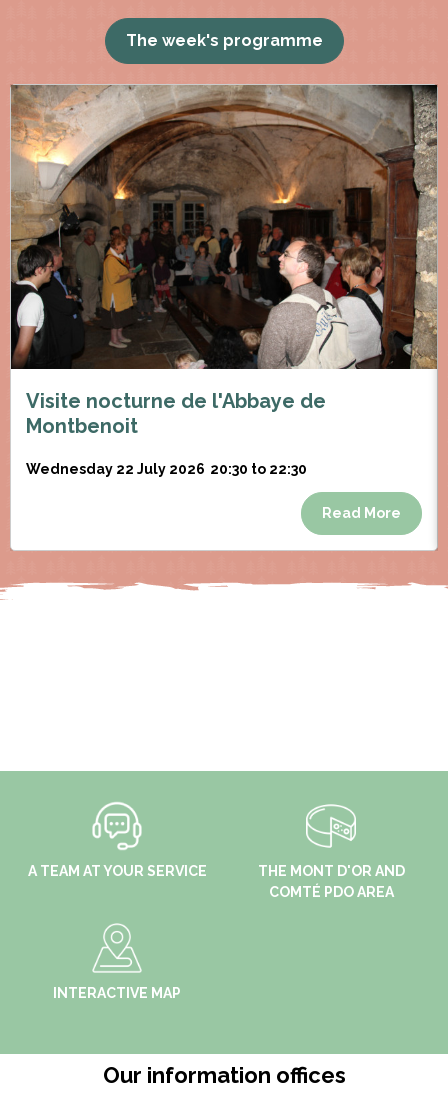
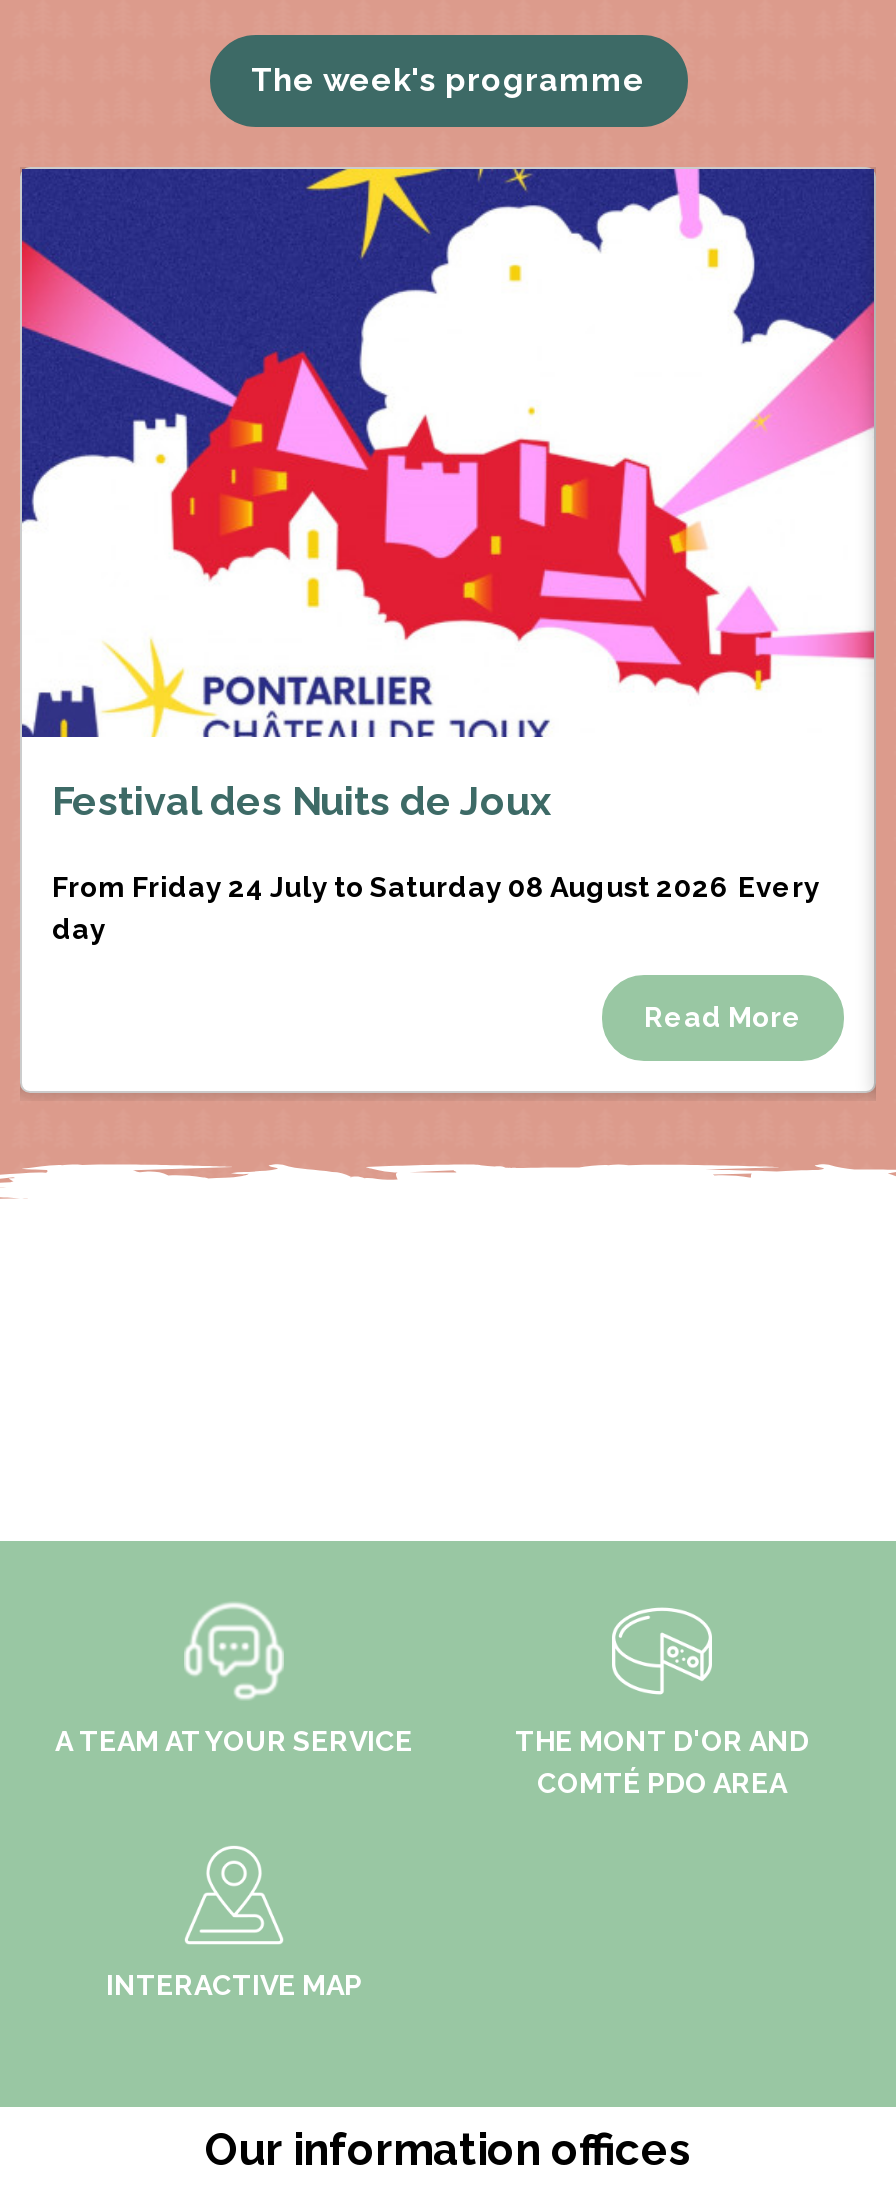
- [image]
- Visite nocturne de l'Abbaye de
- Montbenoit
+ [image]
+ Festival des Nuits de Joux

- Wednesday 22 July 2026 20:30 to 22:30
+ From Friday 24 July to Saturday 08 August 2026 Every
+ day
